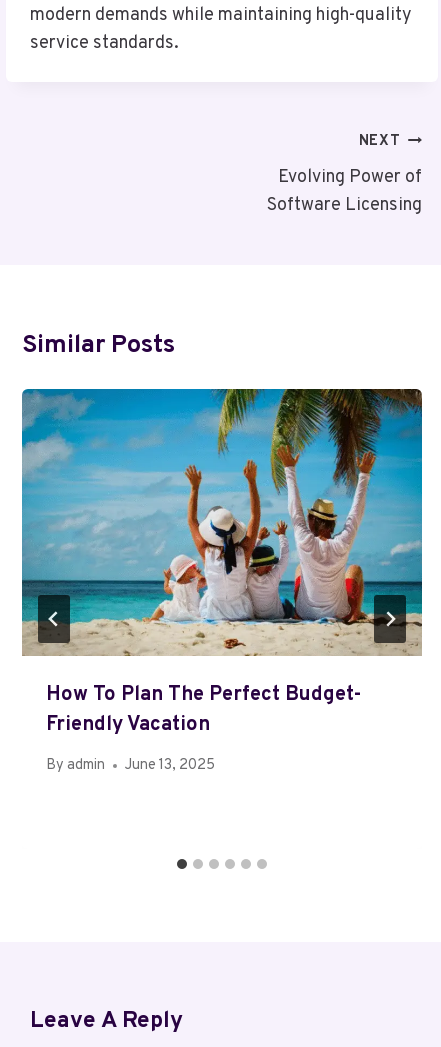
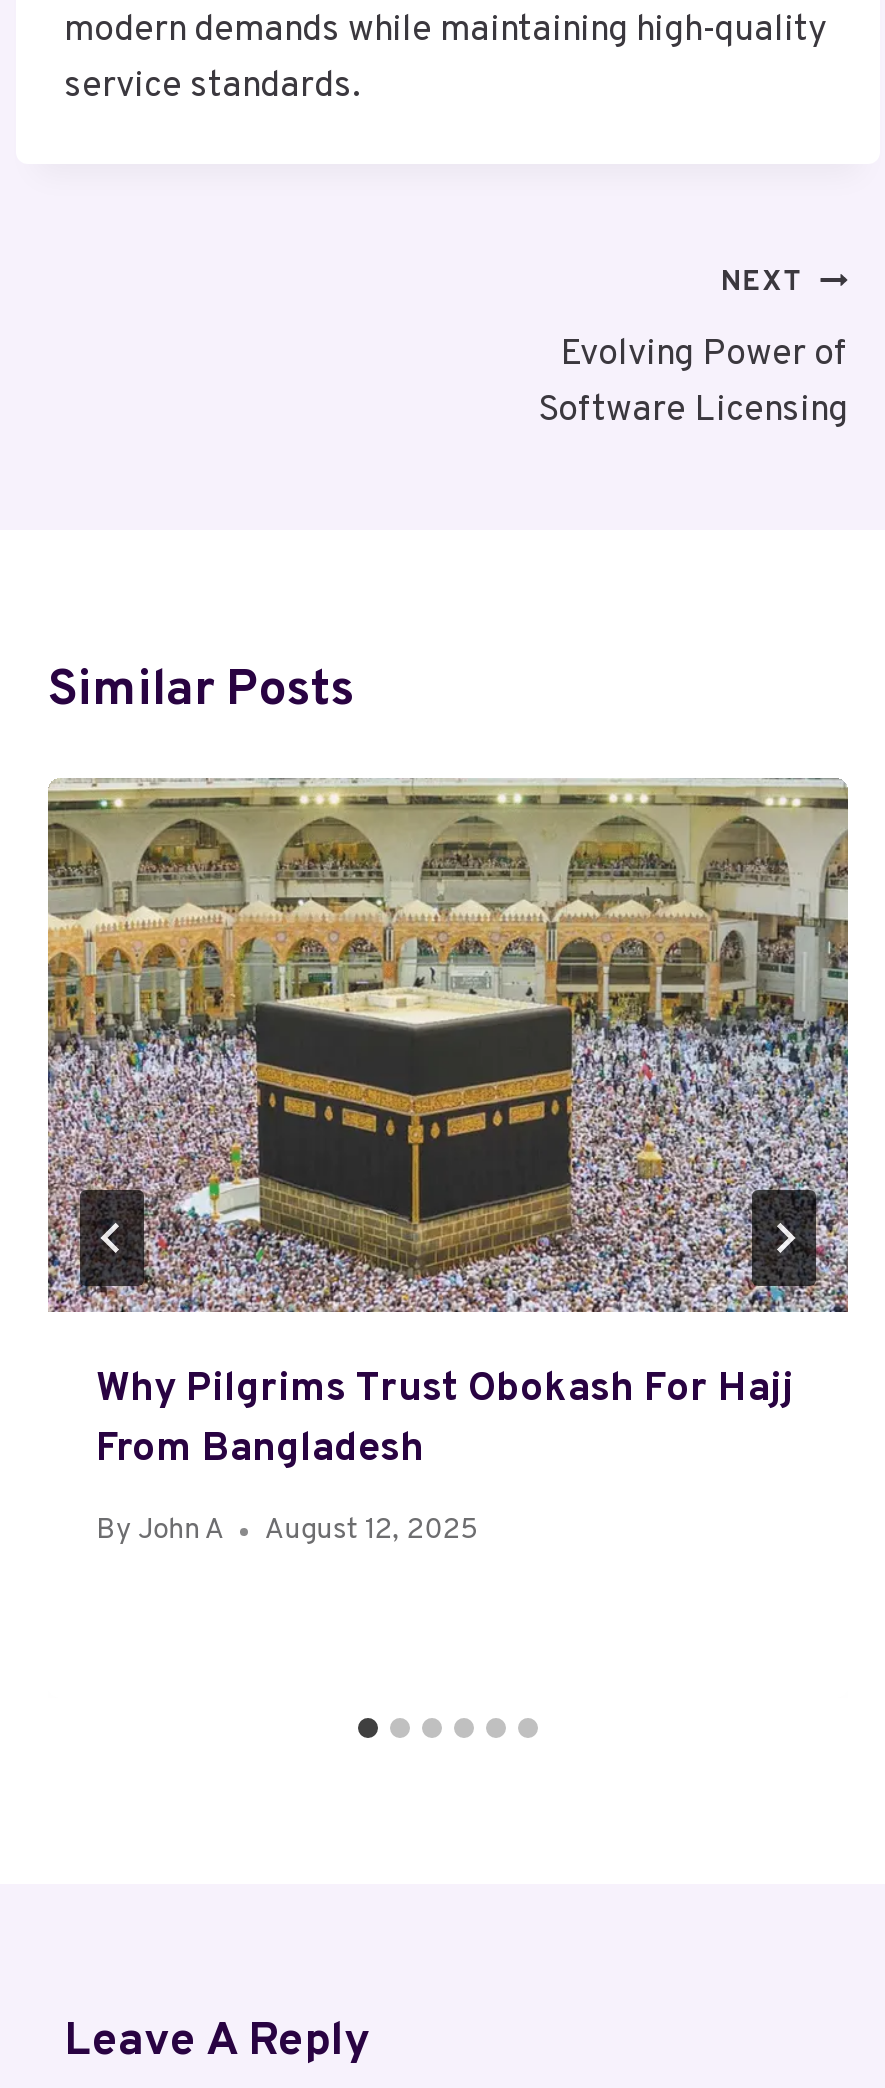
- [image]
- How To Plan The Perfect Budget-
- Friendly Vacation
+ [image]
+ Why Pilgrims Trust Obokash For Hajj
+ From Bangladesh

- By admin
- June 13, 2025
+ By John A
+ August 12, 2025
